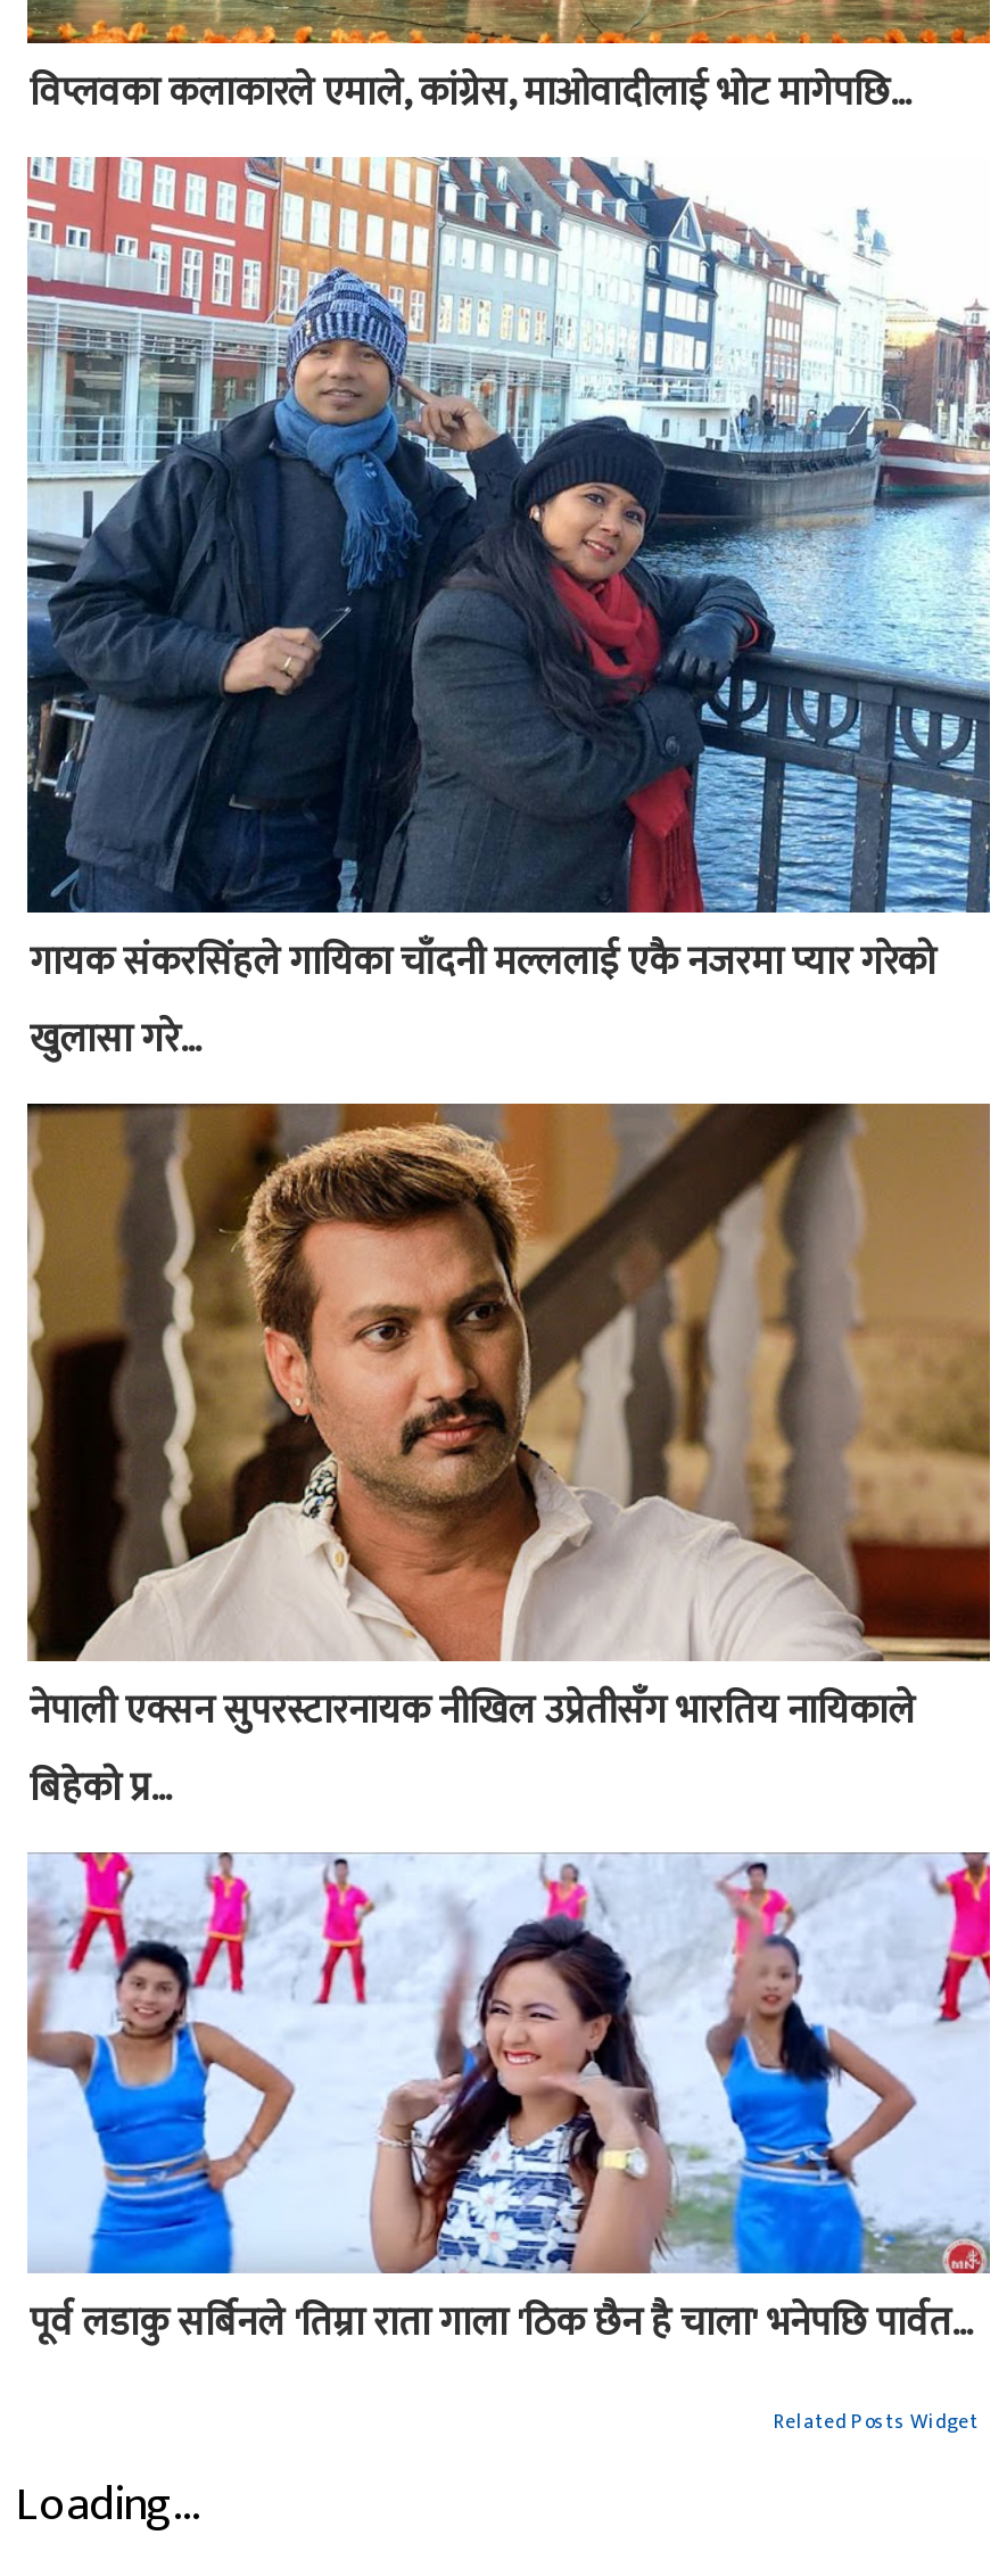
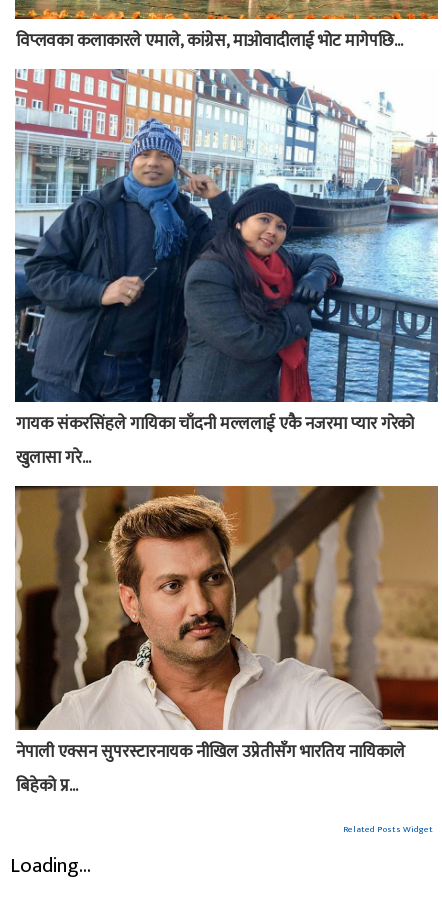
- [image]
- पूर्व लडाकु सर्बिनले 'तिम्रा राता गाला 'ठिक छैन है चाला' भनेपछि पार्वत...
